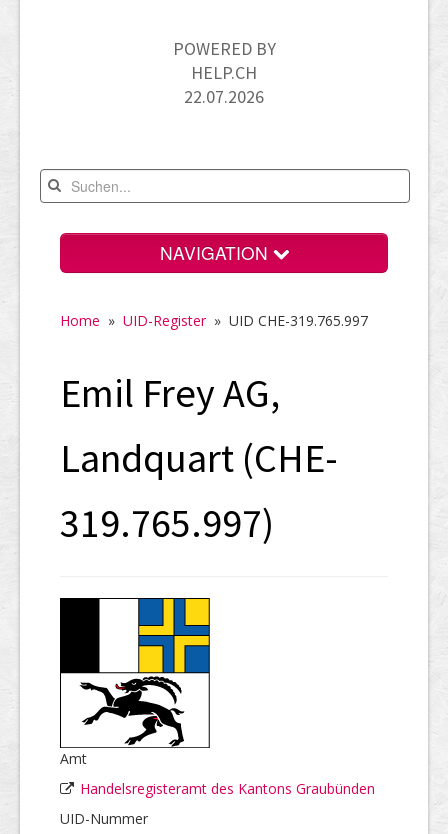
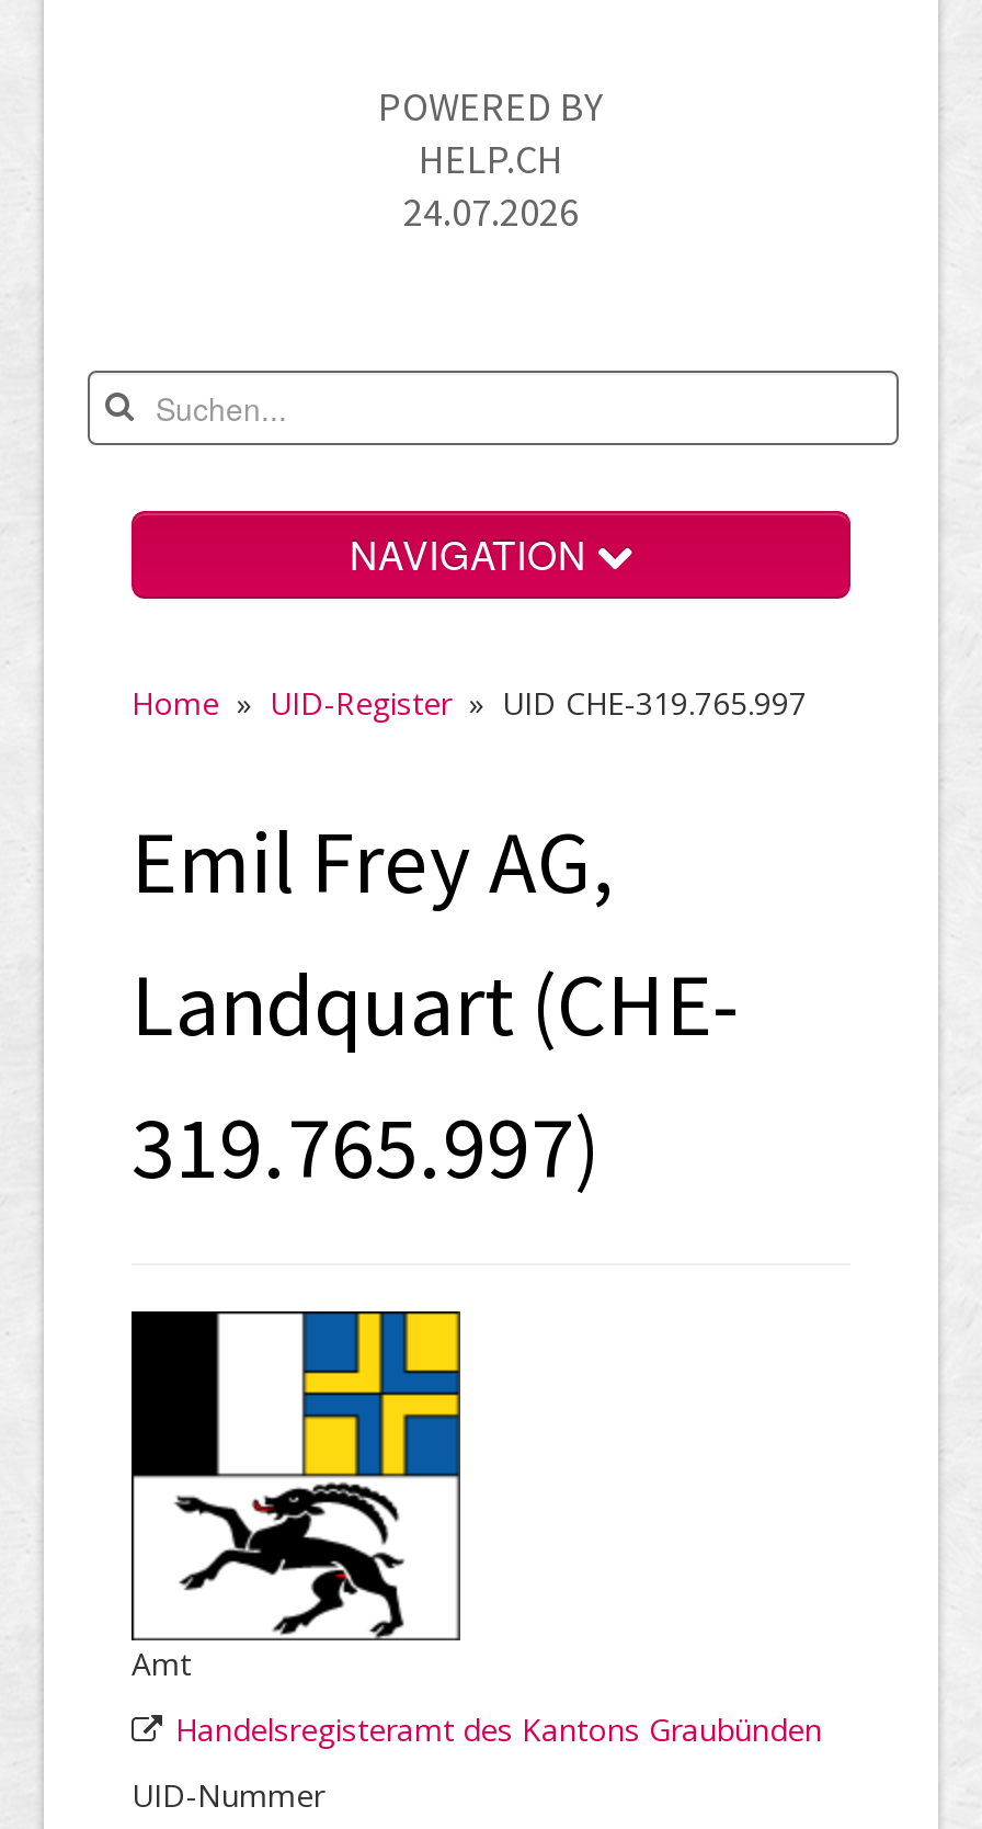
- 22.07.2026
+ 24.07.2026
